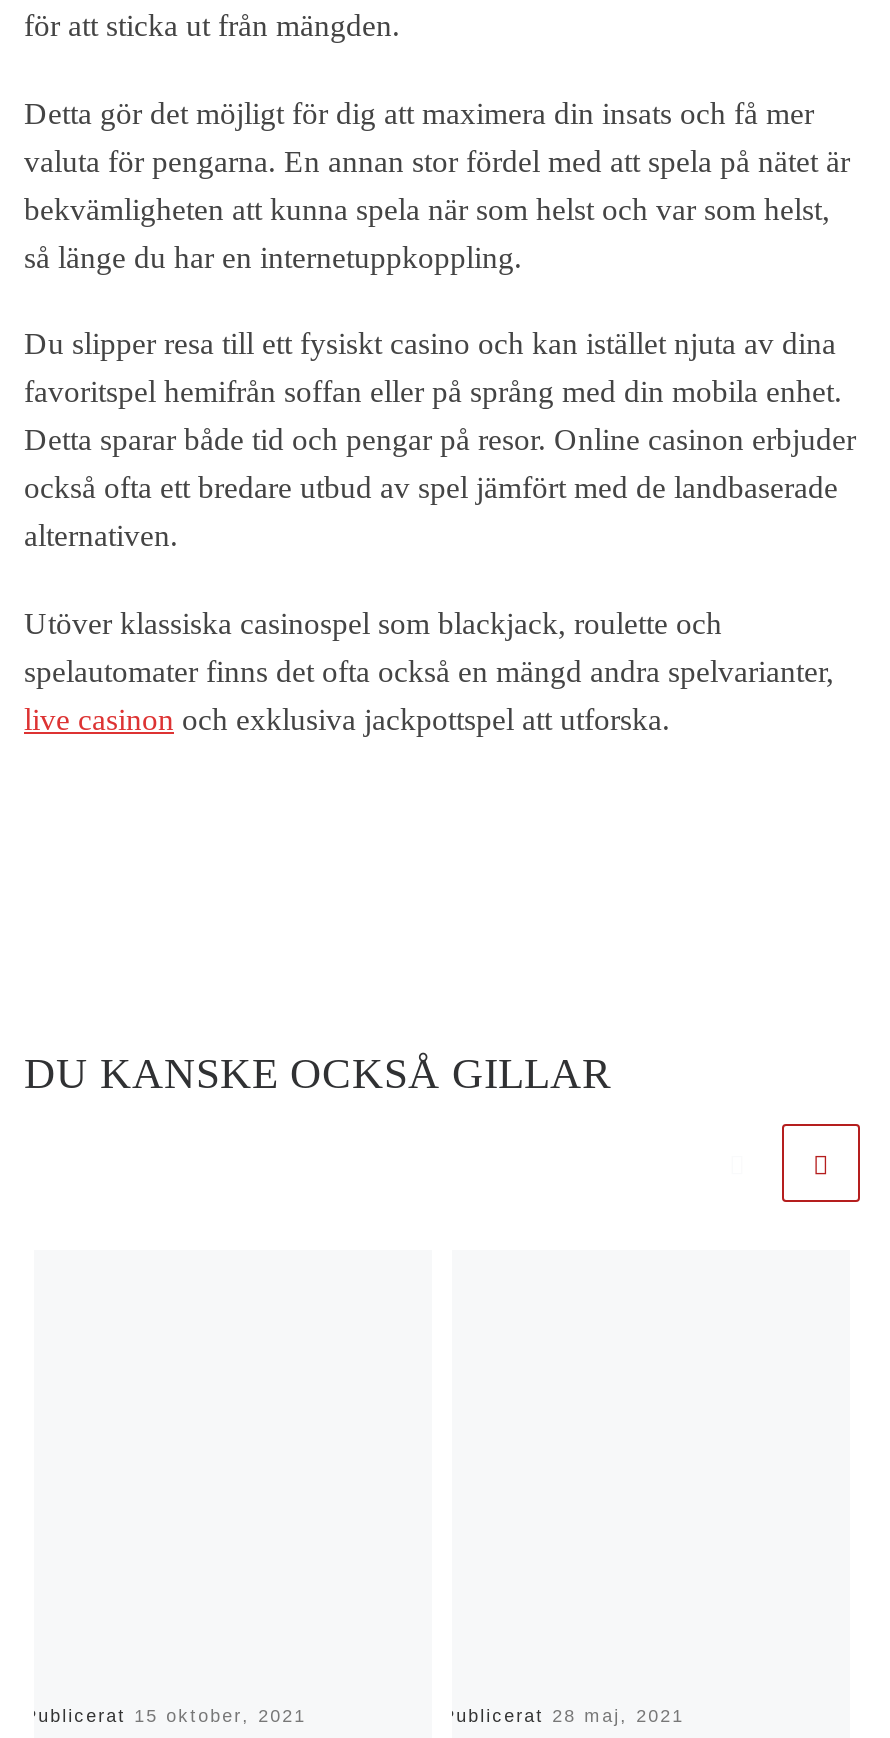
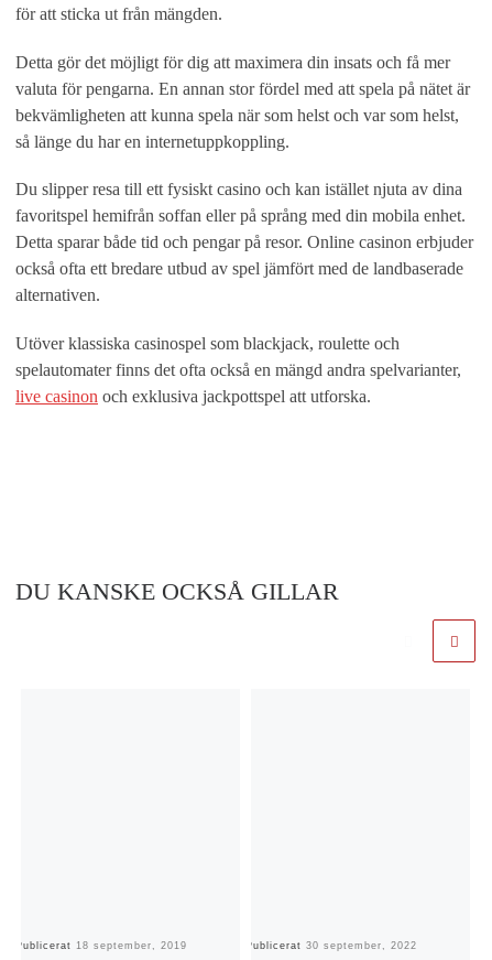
- Publicerat 15 oktober, 2021
+ Publicerat 18 september, 2019

- Publicerat 28 maj, 2021
+ Publicerat 30 september, 2022
